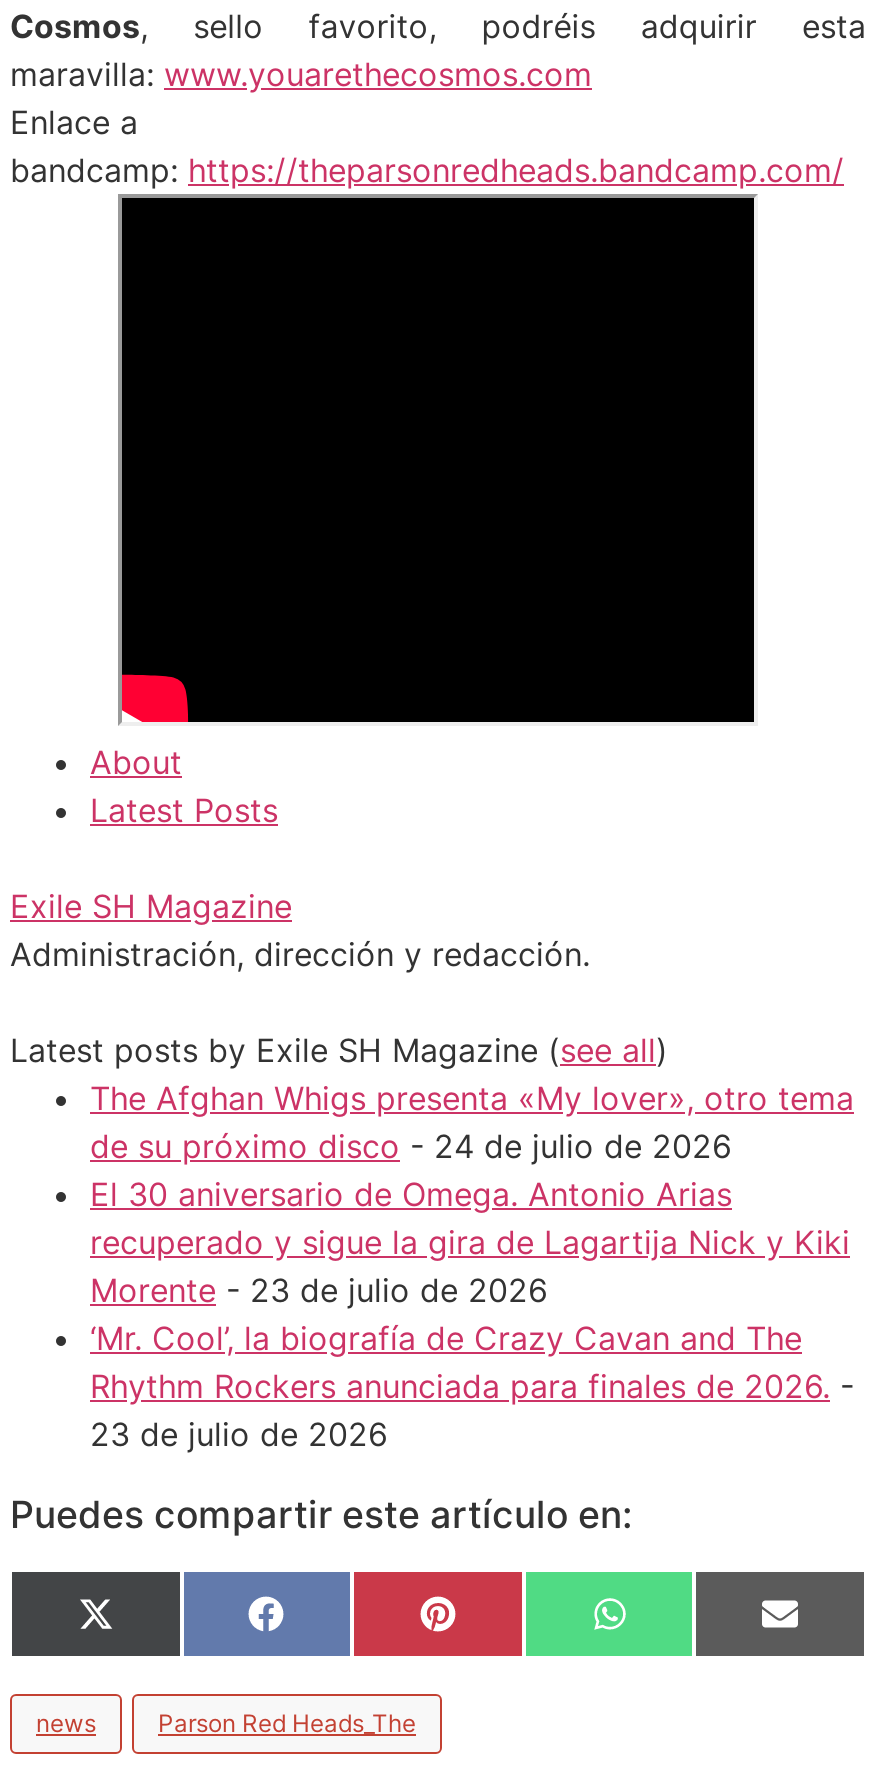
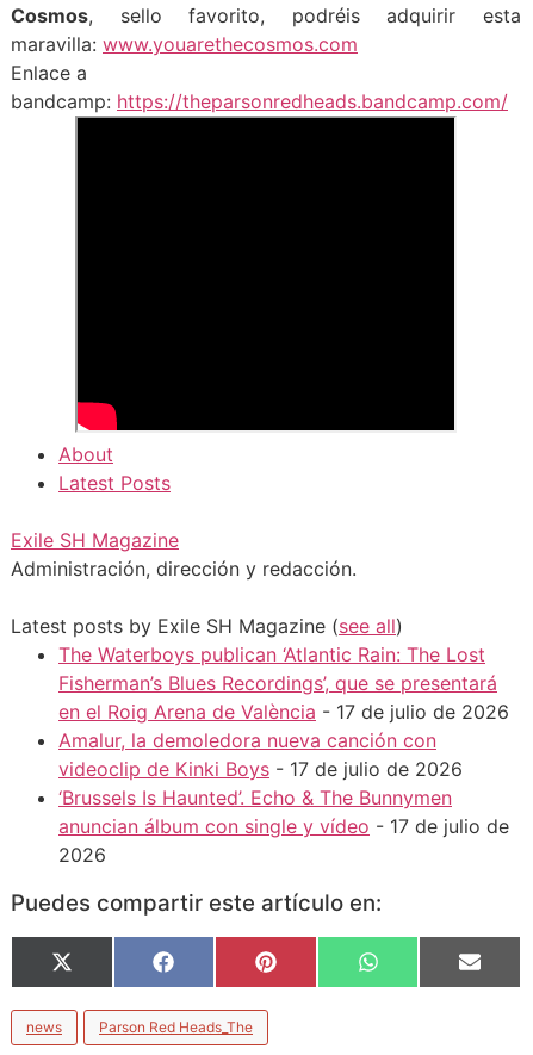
- The Afghan Whigs presenta «My lover», otro tema
- de su próximo disco - 24 de julio de 2026
- El 30 aniversario de Omega. Antonio Arias
- recuperado y sigue la gira de Lagartija Nick y Kiki
- Morente - 23 de julio de 2026
- ‘Mr. Cool’, la biografía de Crazy Cavan and The
- Rhythm Rockers anunciada para finales de 2026. -
- 23 de julio de 2026
+ The Waterboys publican ‘Atlantic Rain: The Lost
+ Fisherman’s Blues Recordings’, que se presentará
+ en el Roig Arena de València - 17 de julio de 2026
+ Amalur, la demoledora nueva canción con
+ videoclip de Kinki Boys - 17 de julio de 2026
+ ‘Brussels Is Haunted’. Echo & The Bunnymen
+ anuncian álbum con single y vídeo - 17 de julio de
+ 2026
